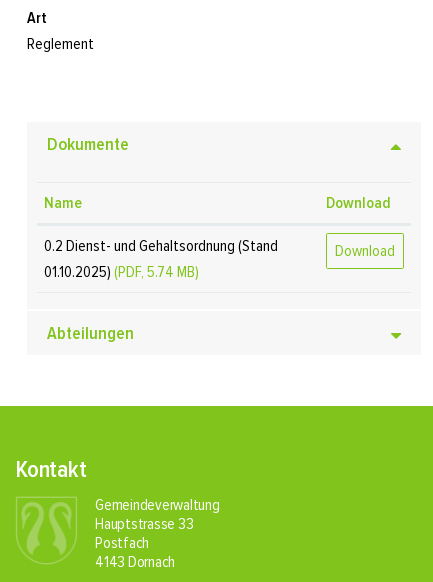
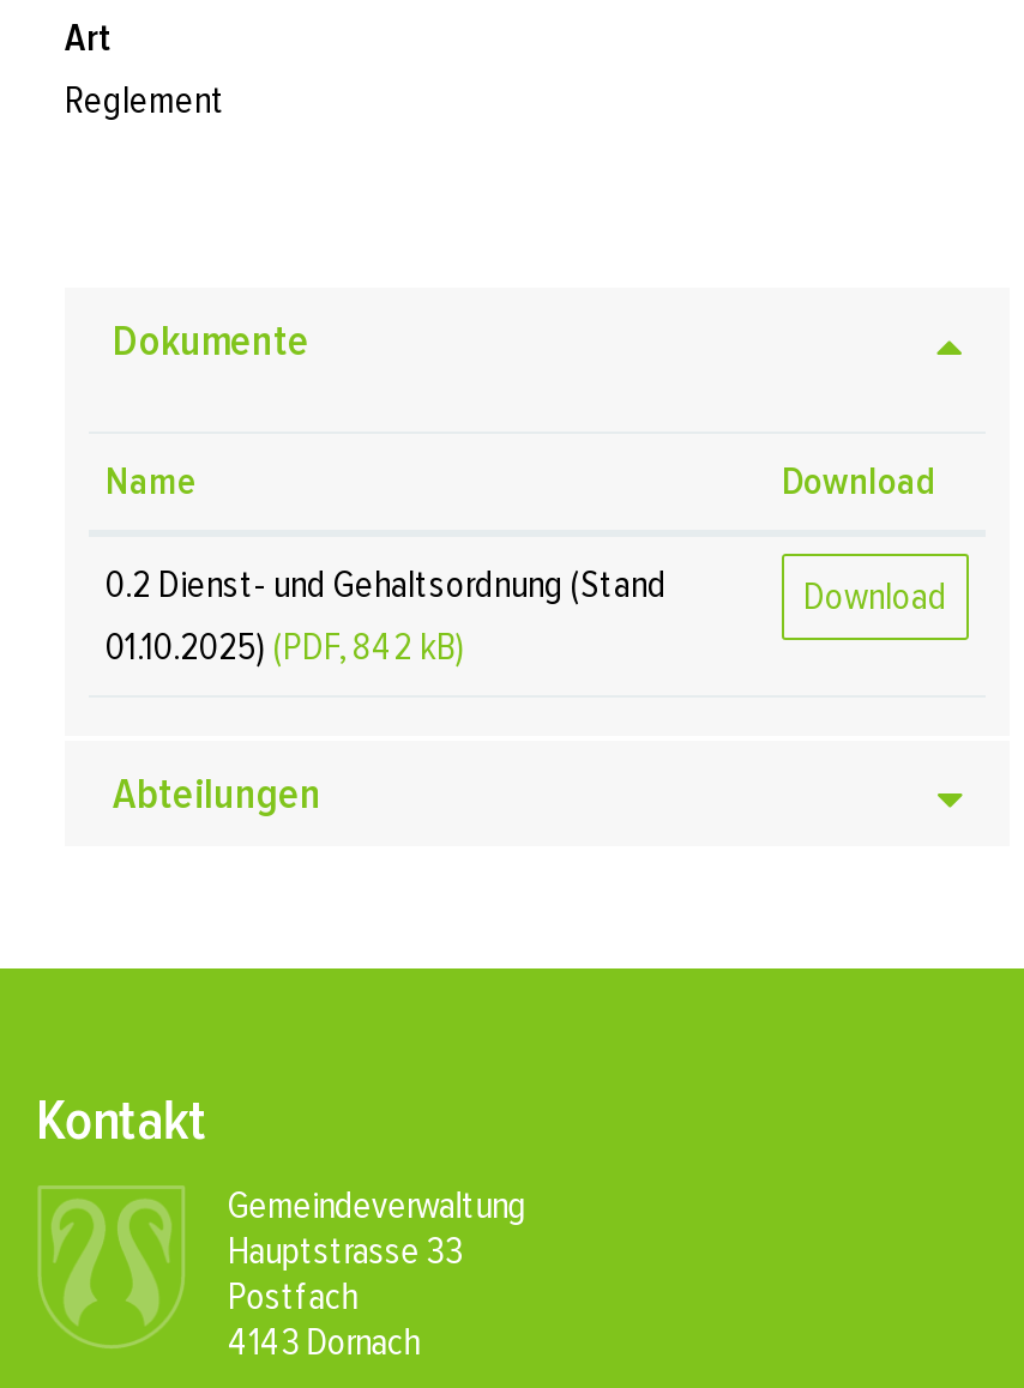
- 01.10.2025) (PDF, 5.74 MB)
+ 01.10.2025) (PDF, 842 kB)
